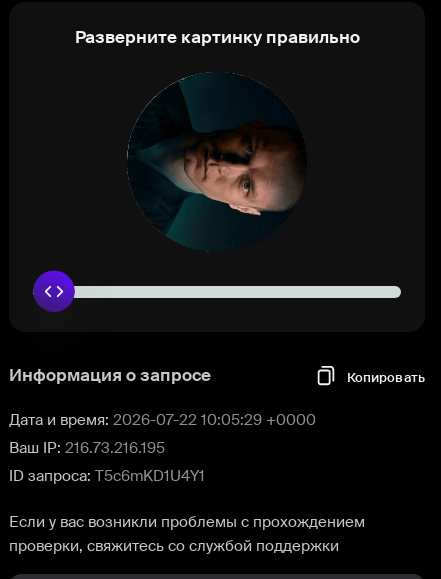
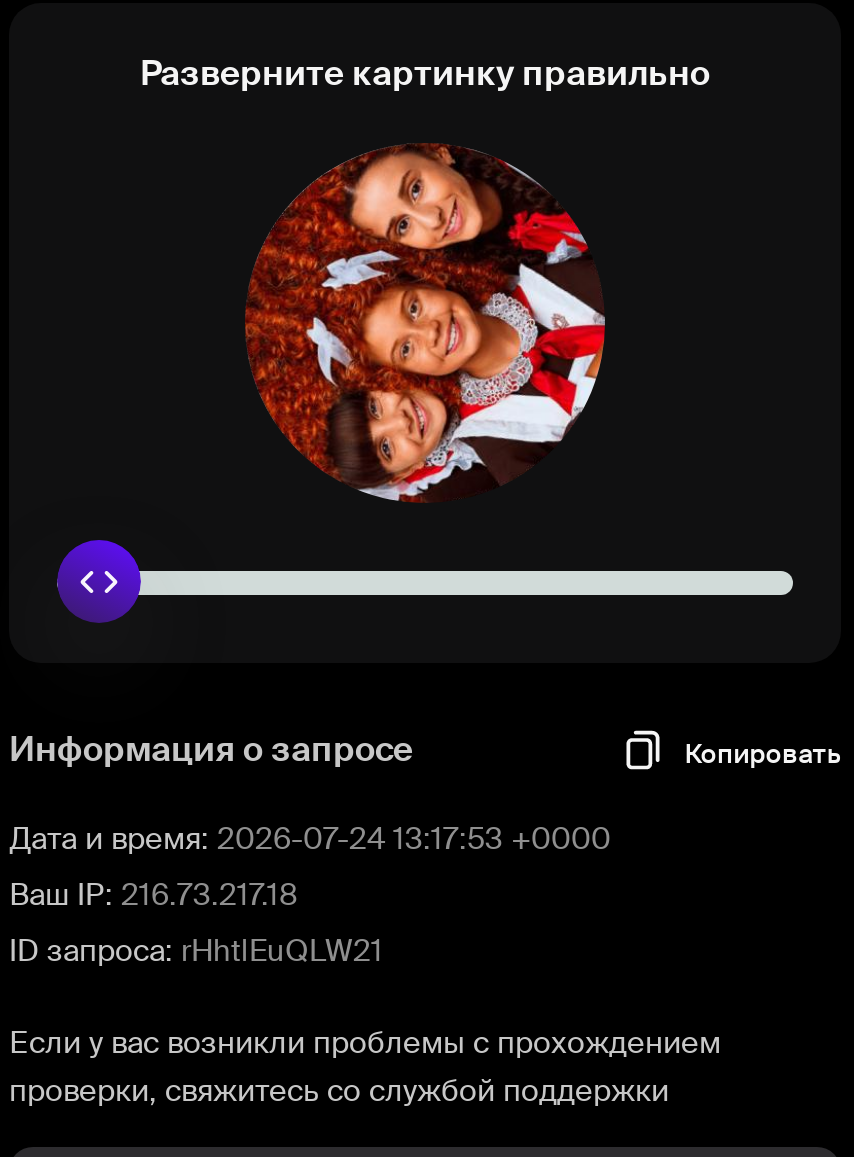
- [image]
+ [image]

- Дата и время: 2026-07-22 10:05:29 +0000
+ Дата и время: 2026-07-24 13:17:53 +0000

- Ваш IP: 216.73.216.195
+ Ваш IP: 216.73.217.18

- ID запроса: T5c6mKD1U4Y1
+ ID запроса: rHhtlEuQLW21
